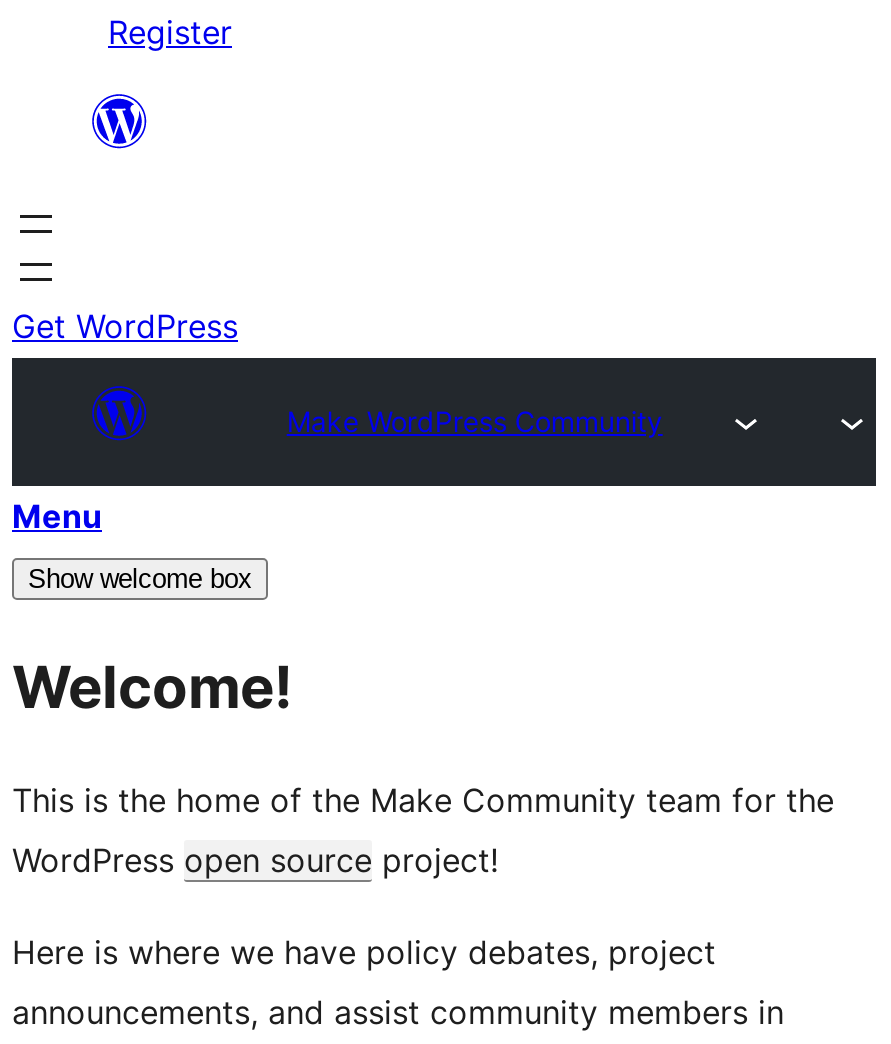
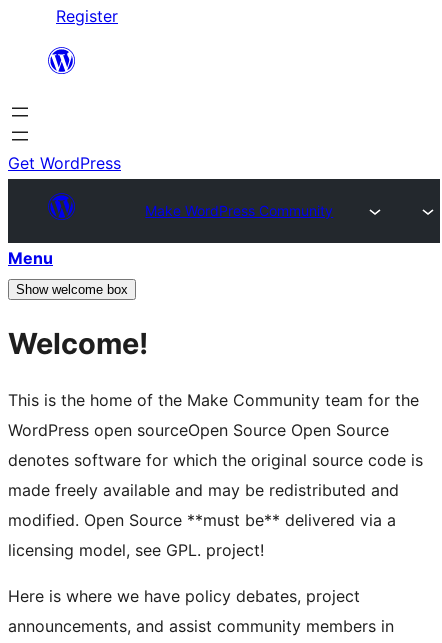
- WordPress open source project!
+ WordPress open sourceOpen Source Open Source
+ denotes software for which the original source code is
+ made freely available and may be redistributed and
+ modified. Open Source **must be** delivered via a
+ licensing model, see GPL. project!
